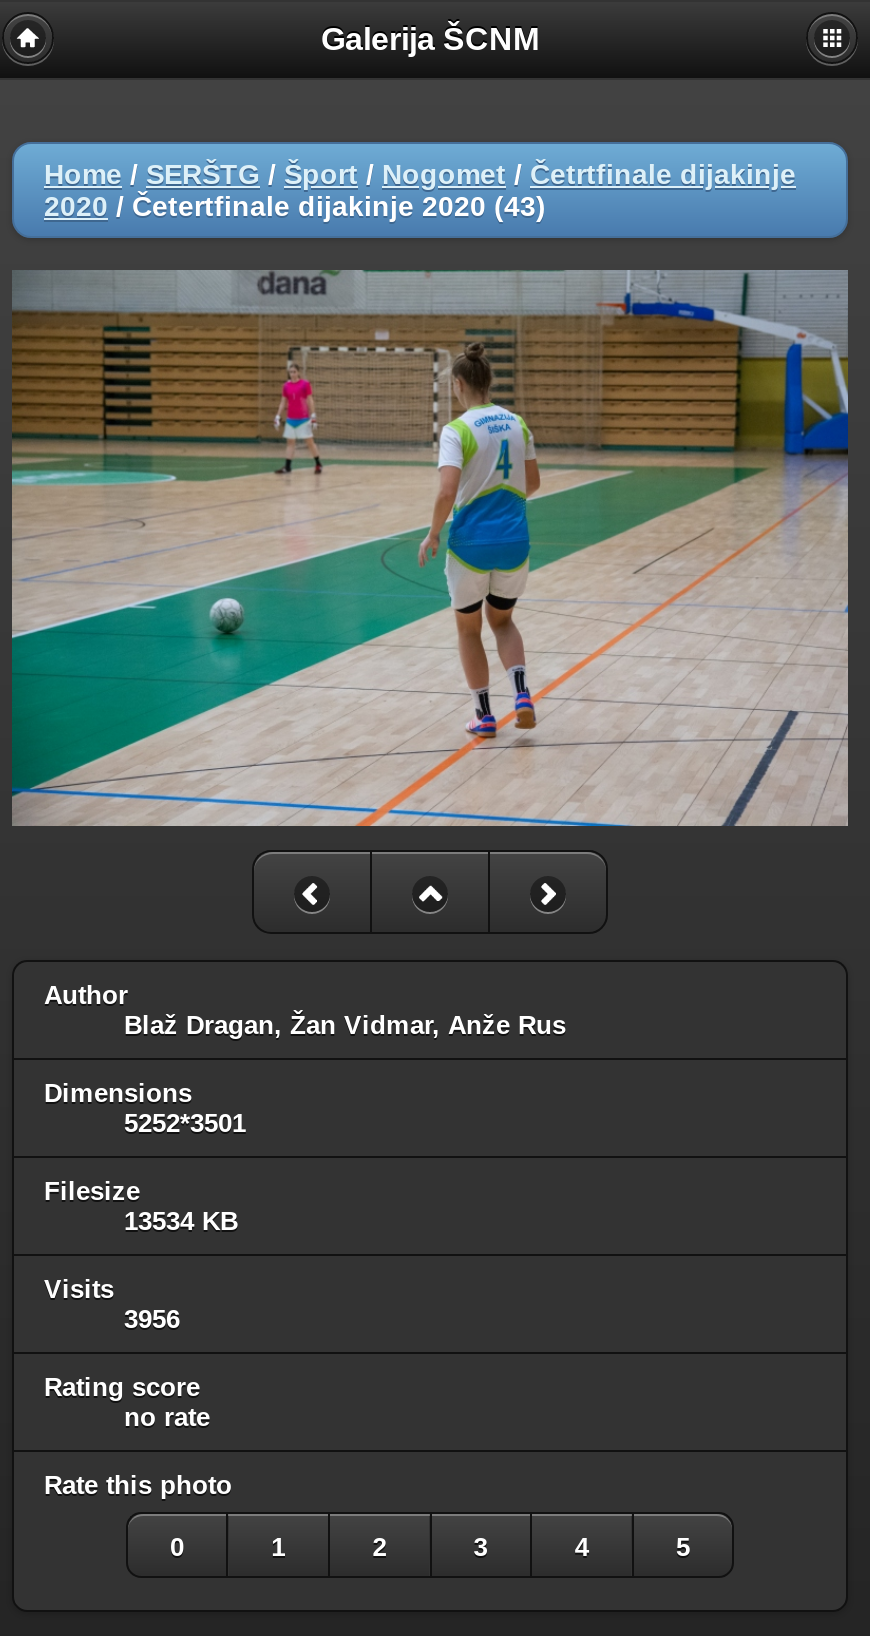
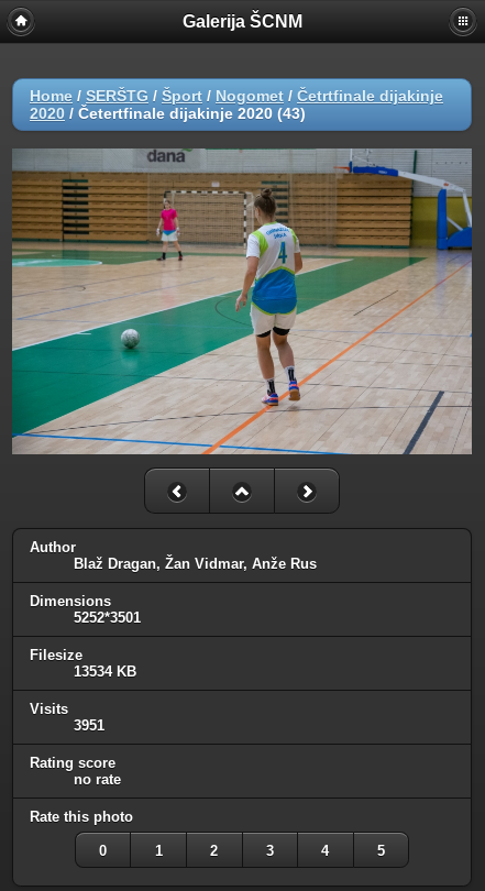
- 3956
+ 3951
